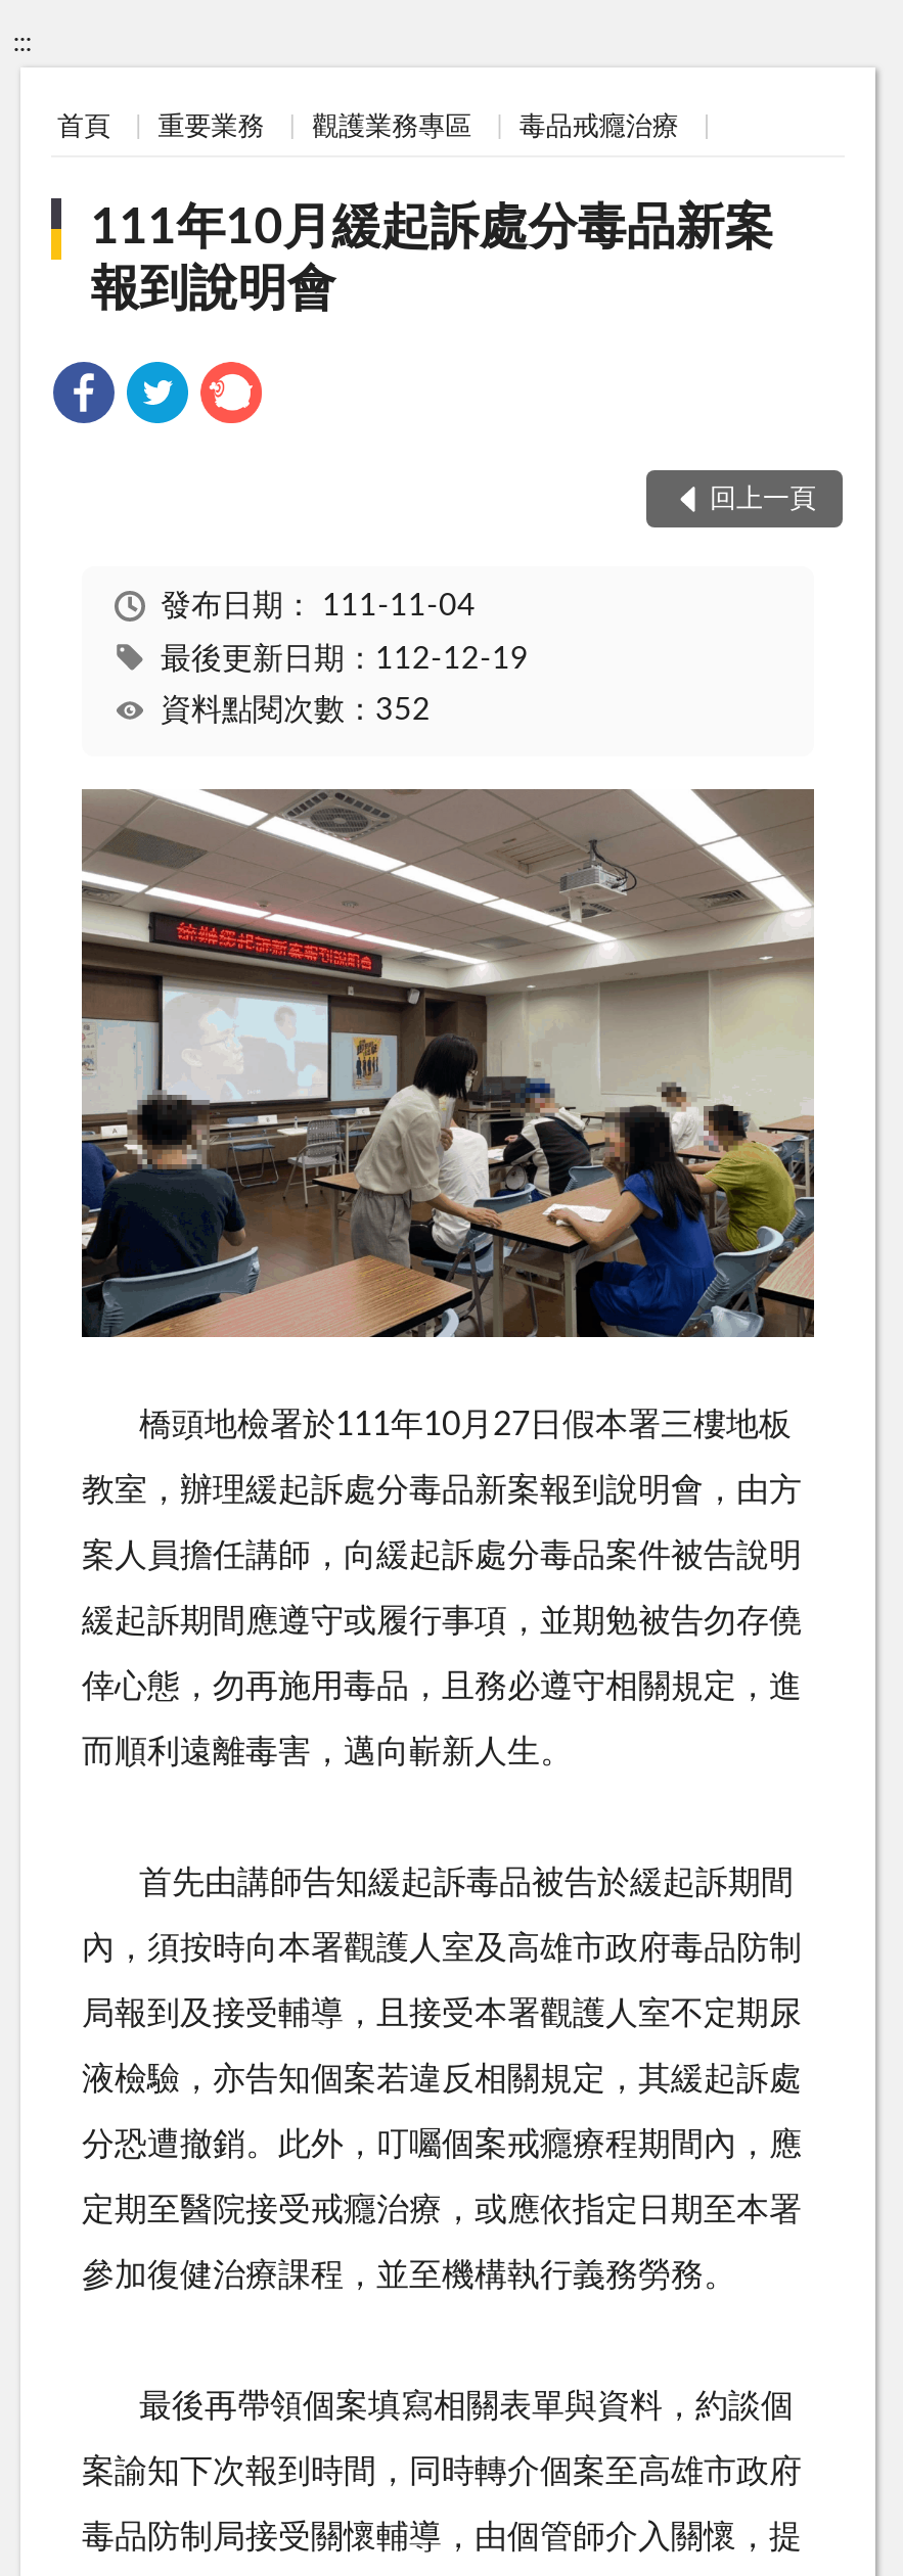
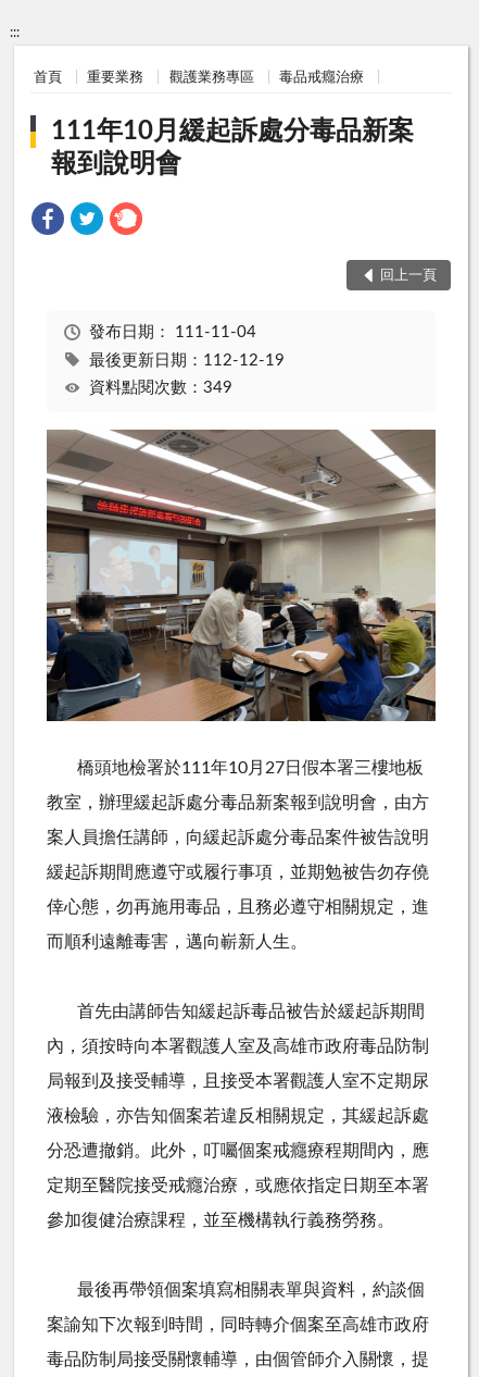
- 資料點閱次數：352
+ 資料點閱次數：349
